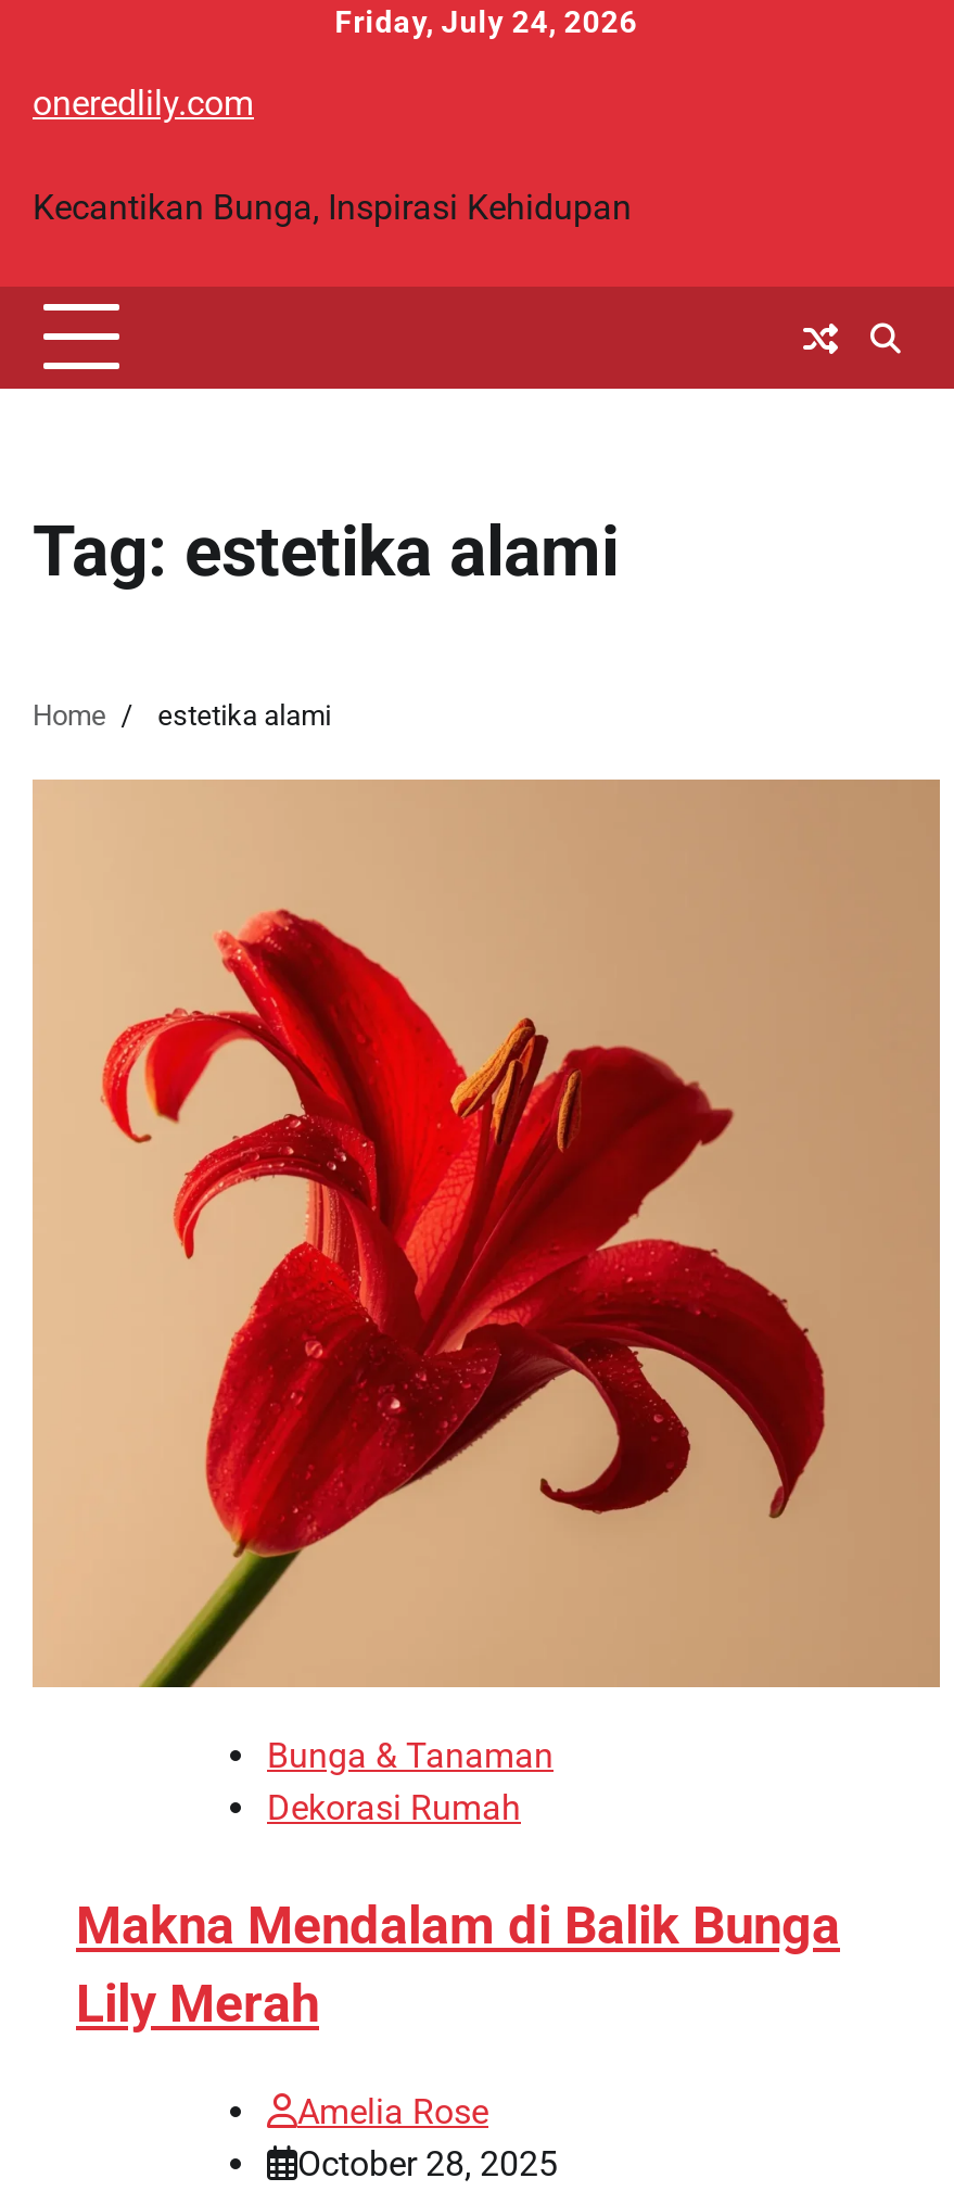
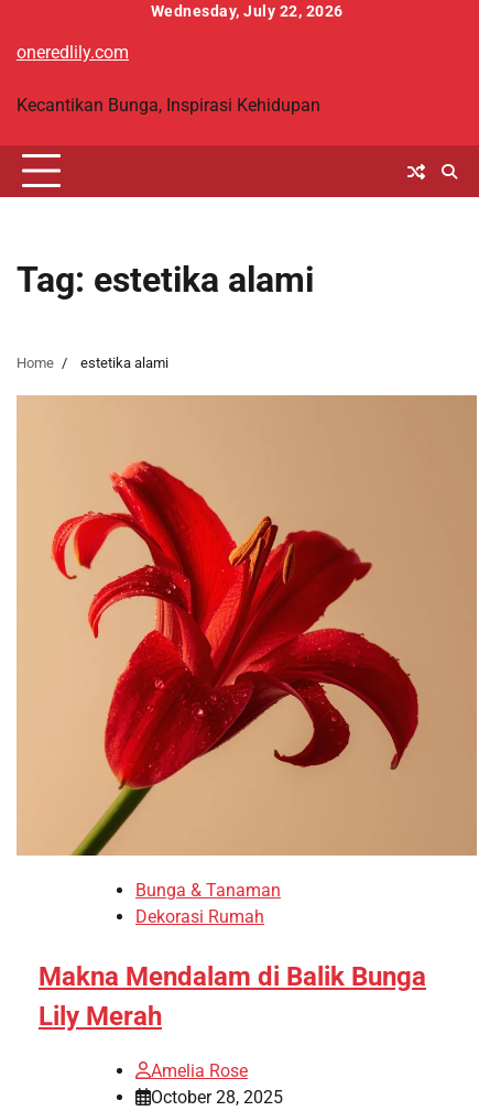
- Friday, July 24, 2026
+ Wednesday, July 22, 2026
